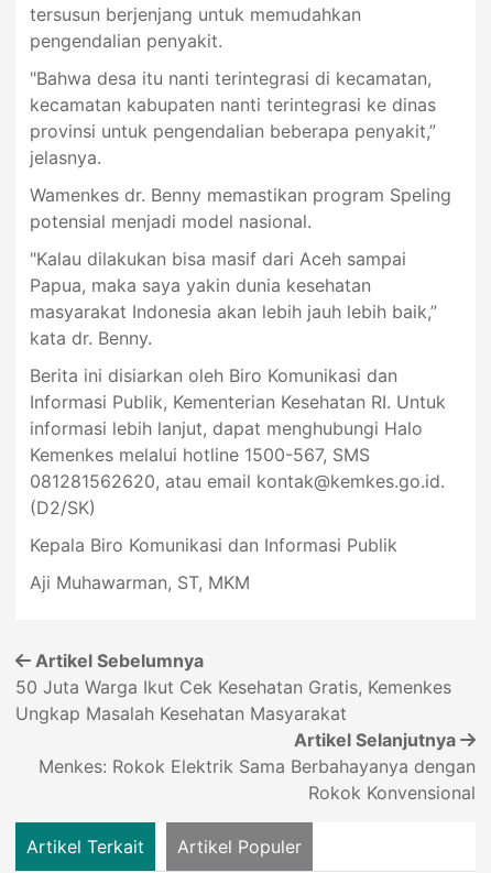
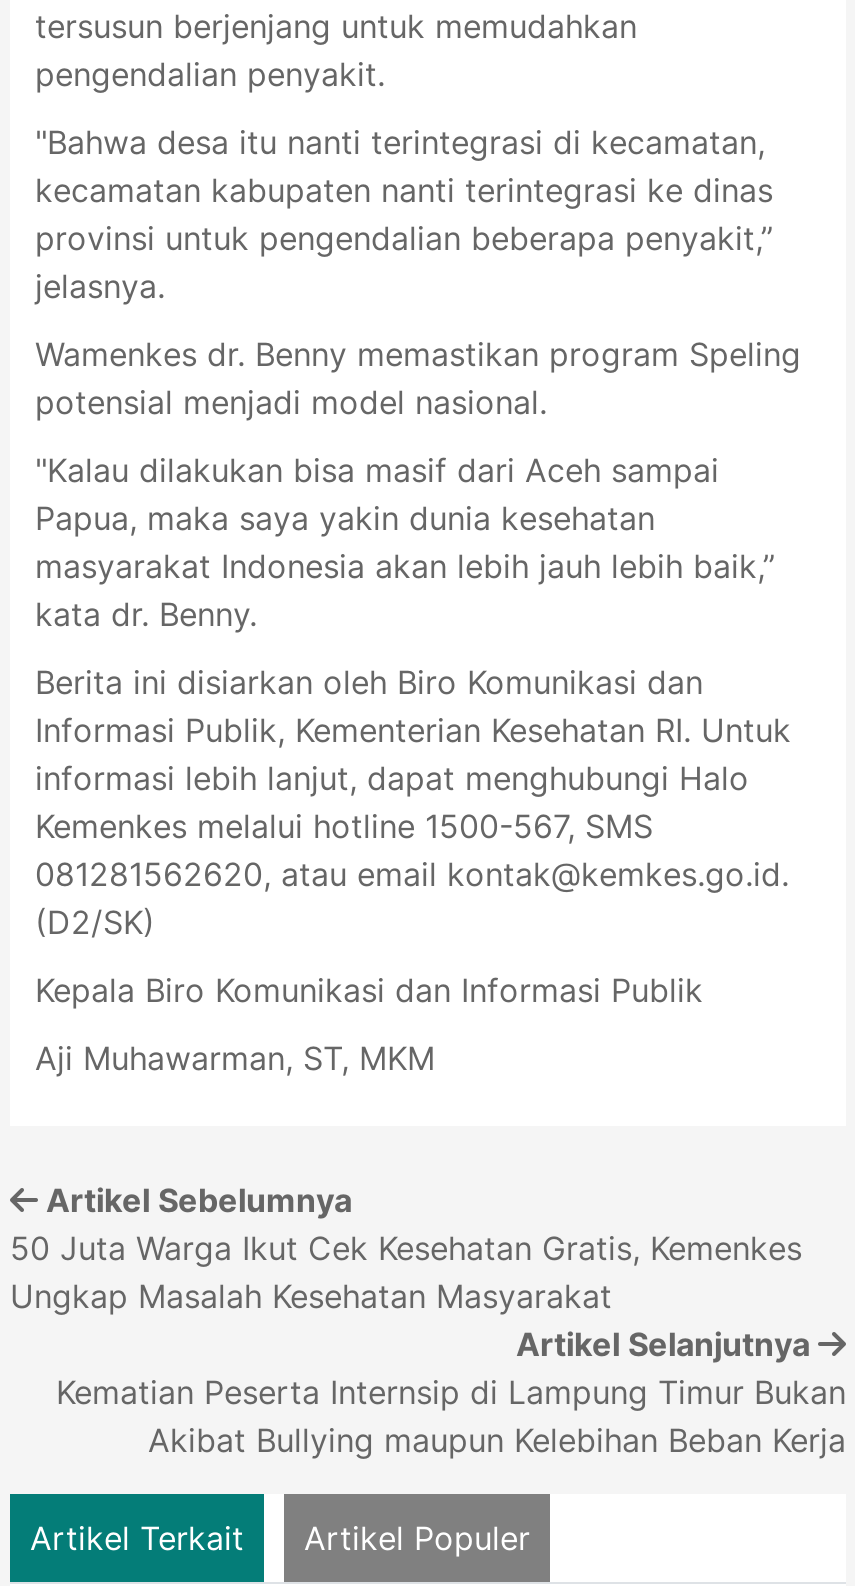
- Menkes: Rokok Elektrik Sama Berbahayanya dengan
- Rokok Konvensional
+ Kematian Peserta Internsip di Lampung Timur Bukan
+ Akibat Bullying maupun Kelebihan Beban Kerja
